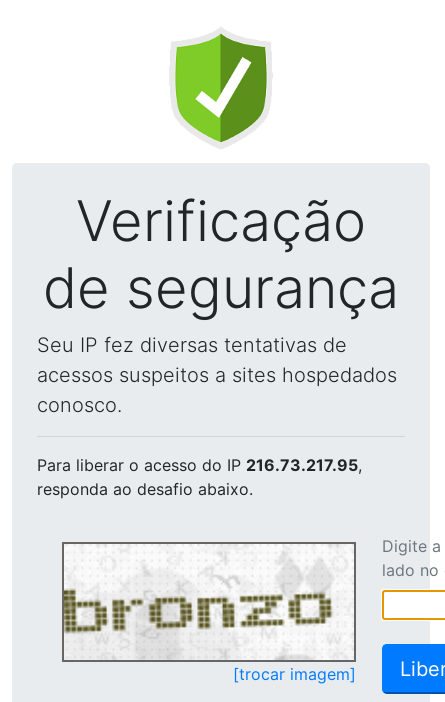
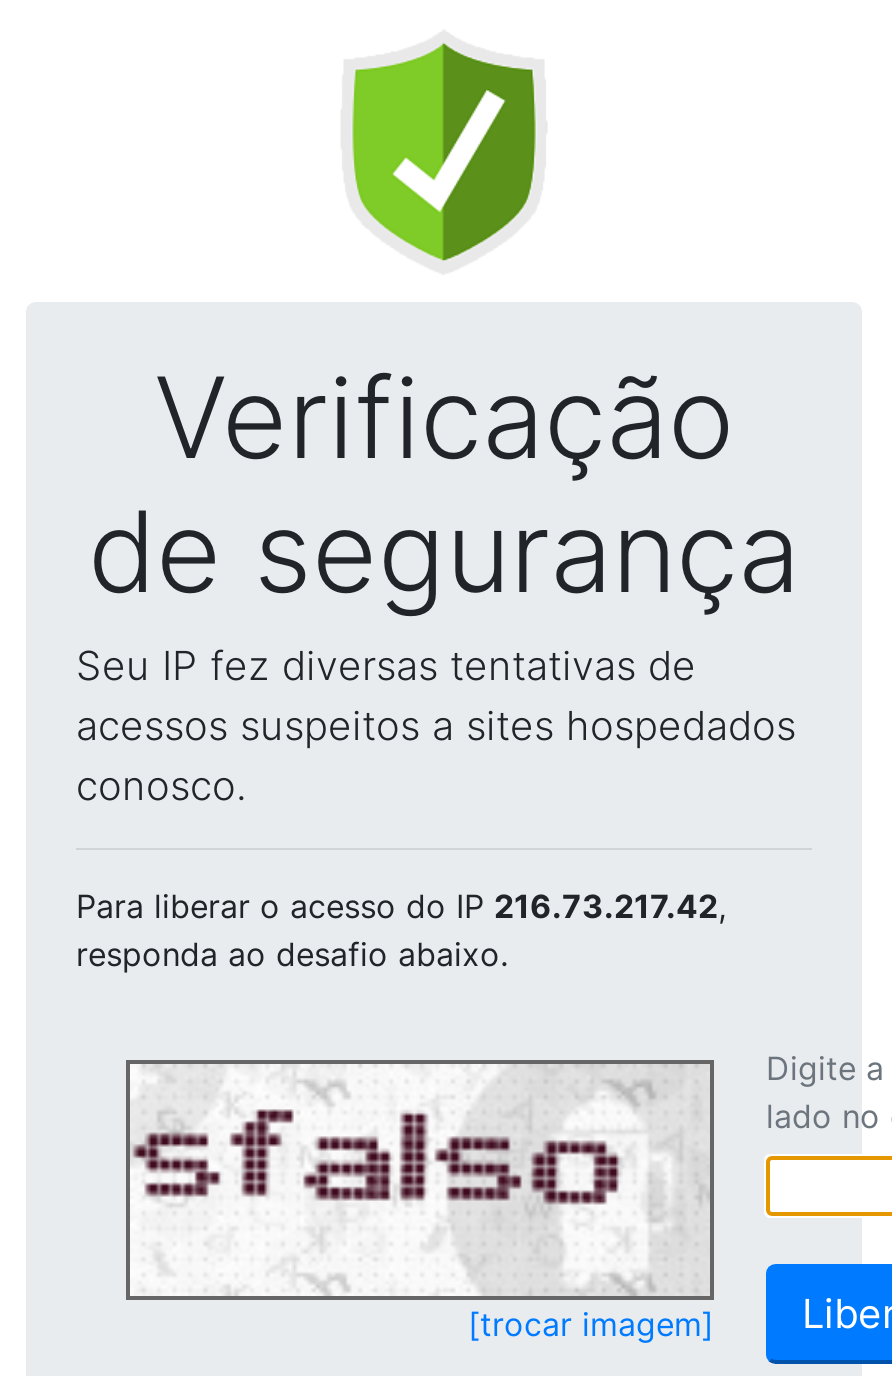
- Para liberar o acesso do IP 216.73.217.95,
+ Para liberar o acesso do IP 216.73.217.42,

- [image]
+ [image]
